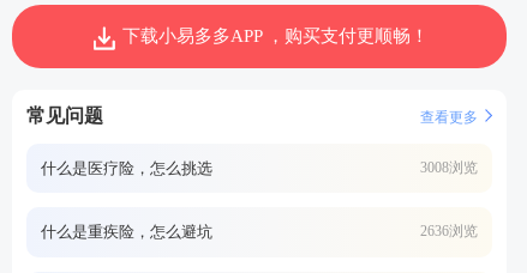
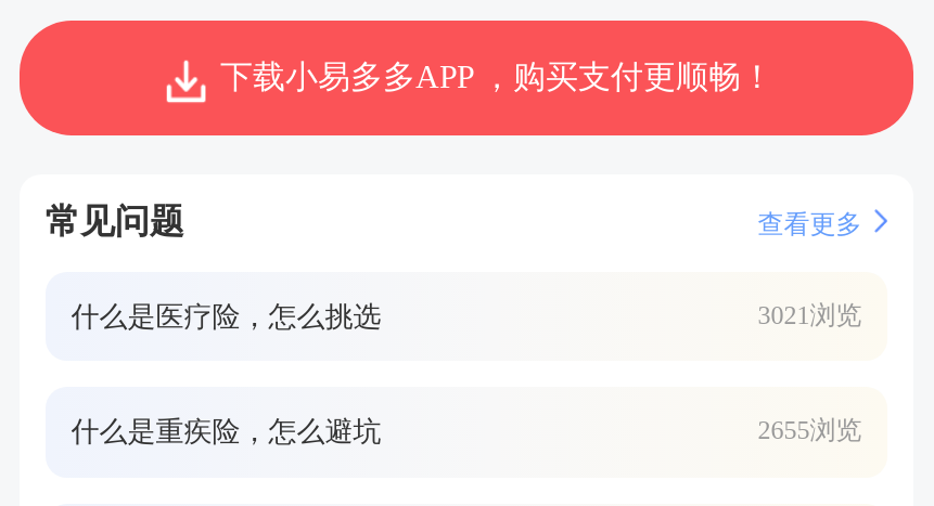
- 3008浏览
+ 3021浏览

- 2636浏览
+ 2655浏览
